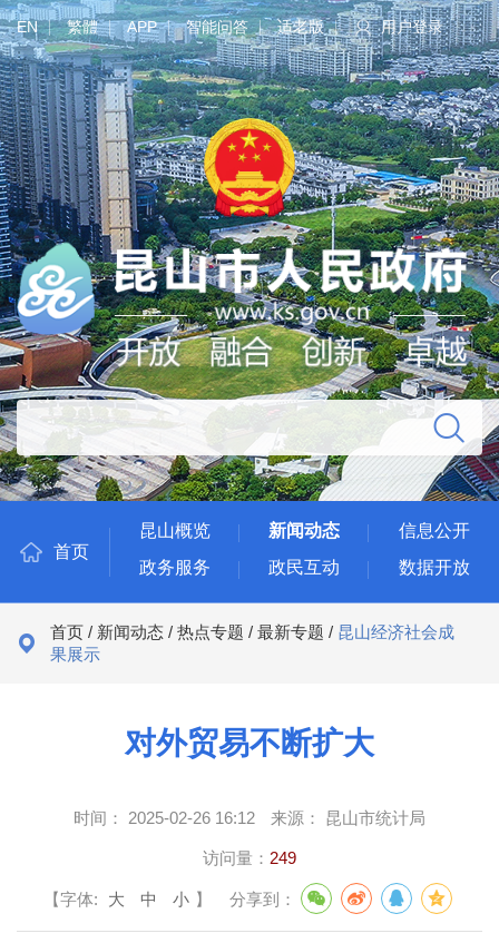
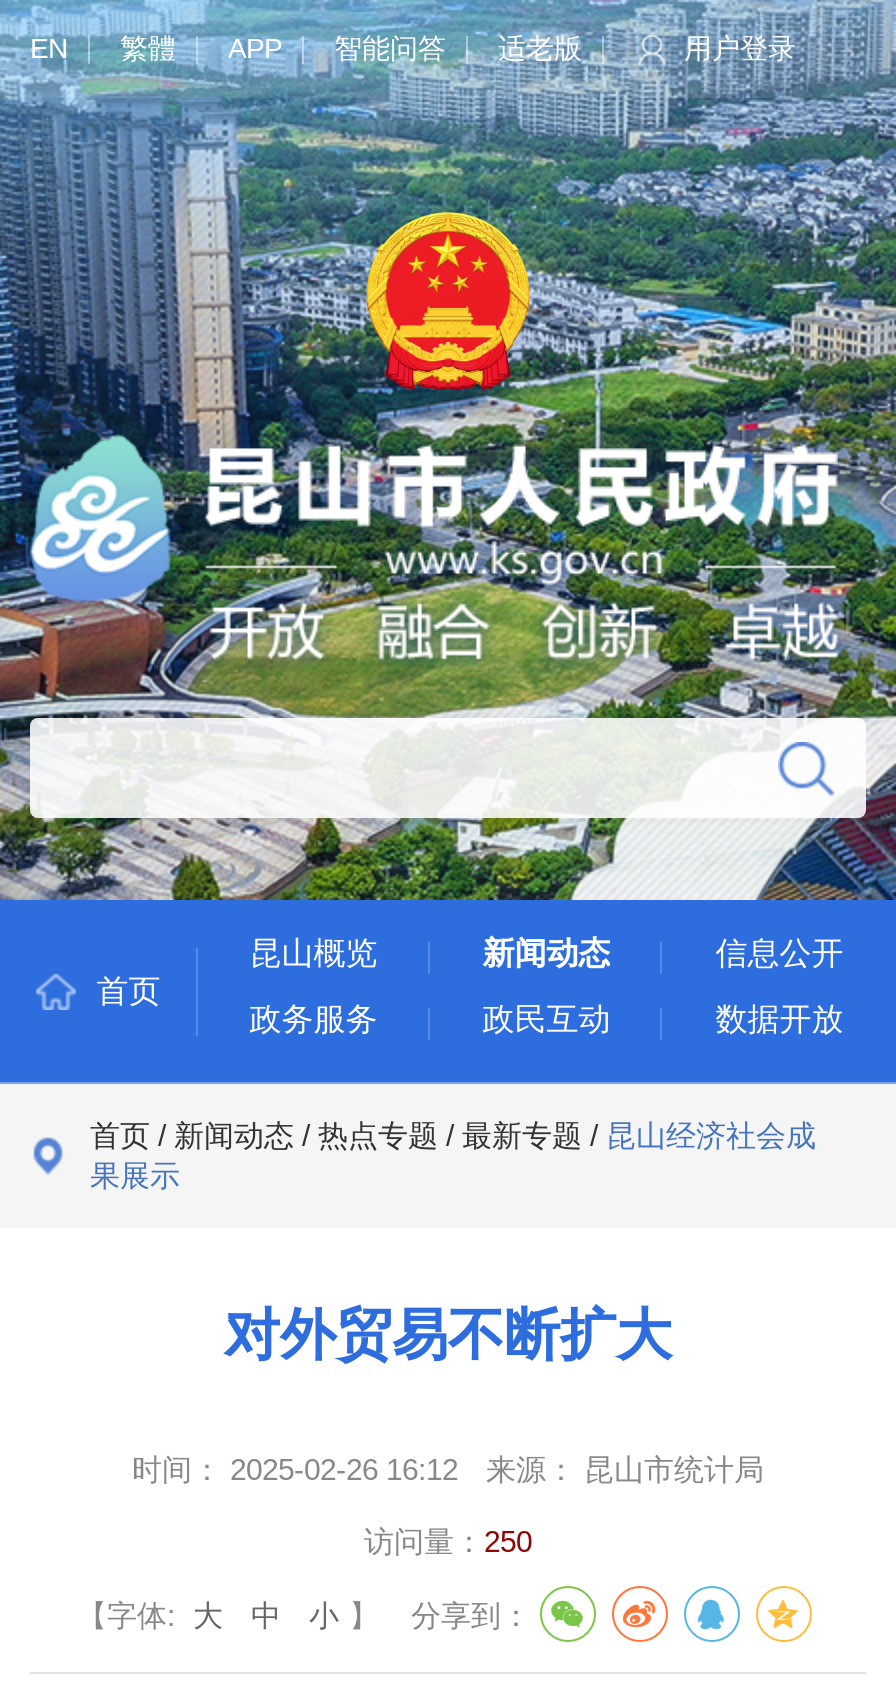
- 访问量：249
+ 访问量：250
